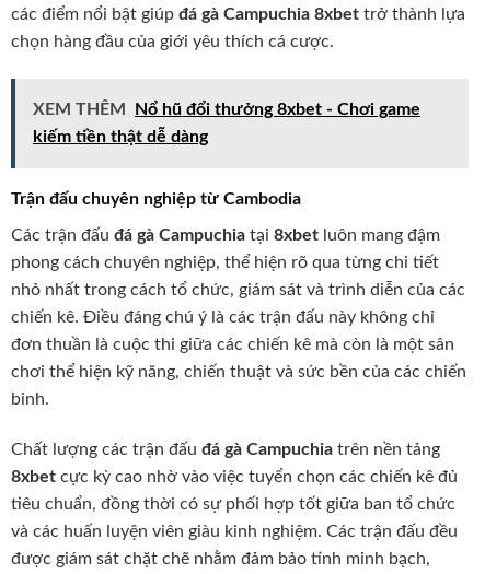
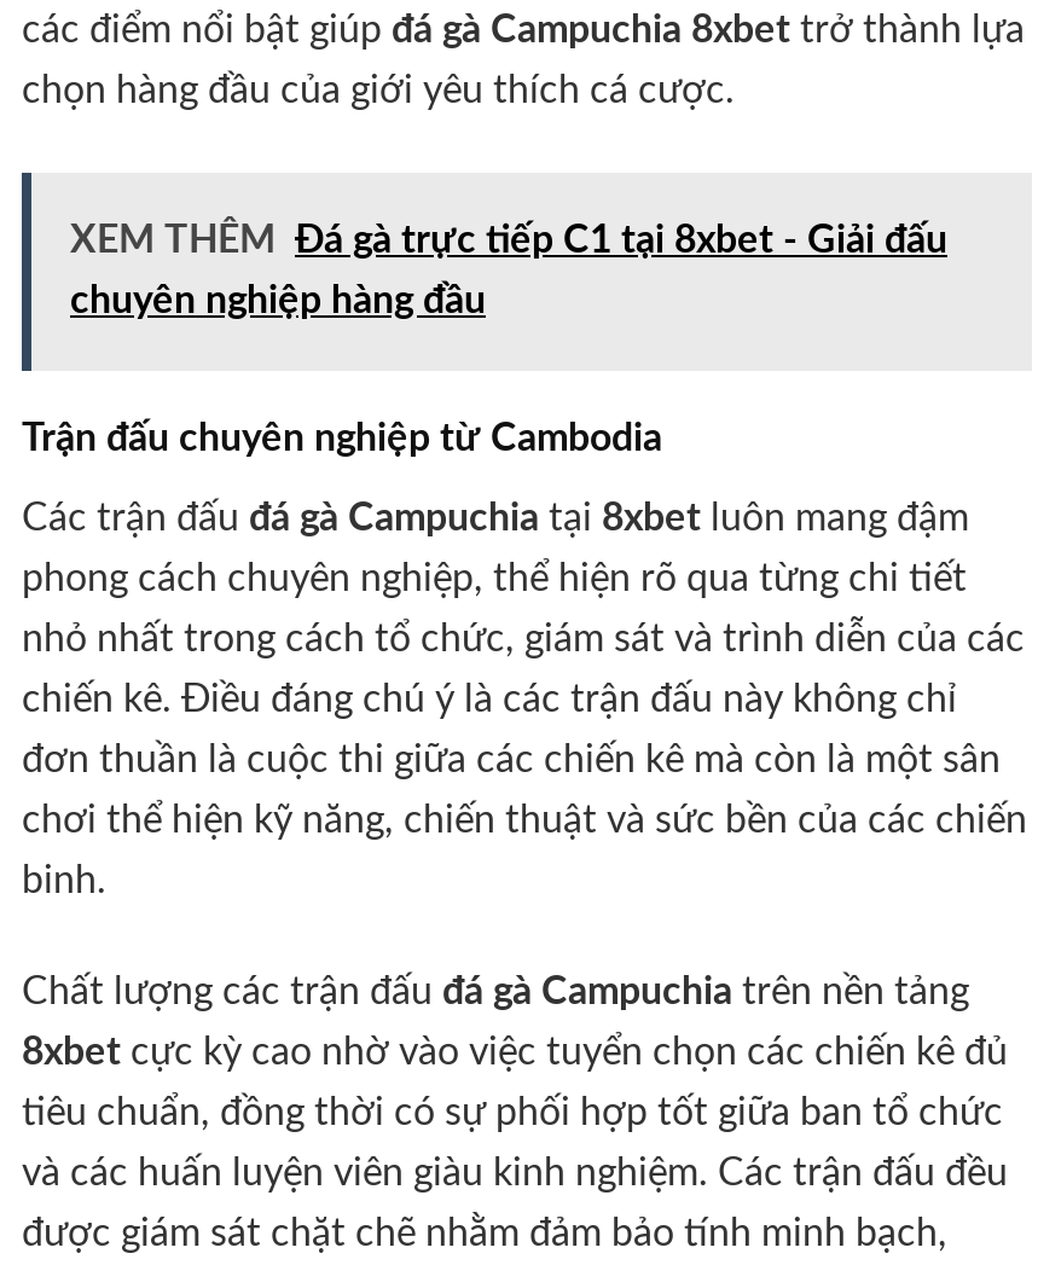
- XEM THÊM Nổ hũ đổi thưởng 8xbet - Chơi game
+ XEM THÊM Đá gà trực tiếp C1 tại 8xbet - Giải đấu

- kiếm tiền thật dễ dàng
+ chuyên nghiệp hàng đầu
